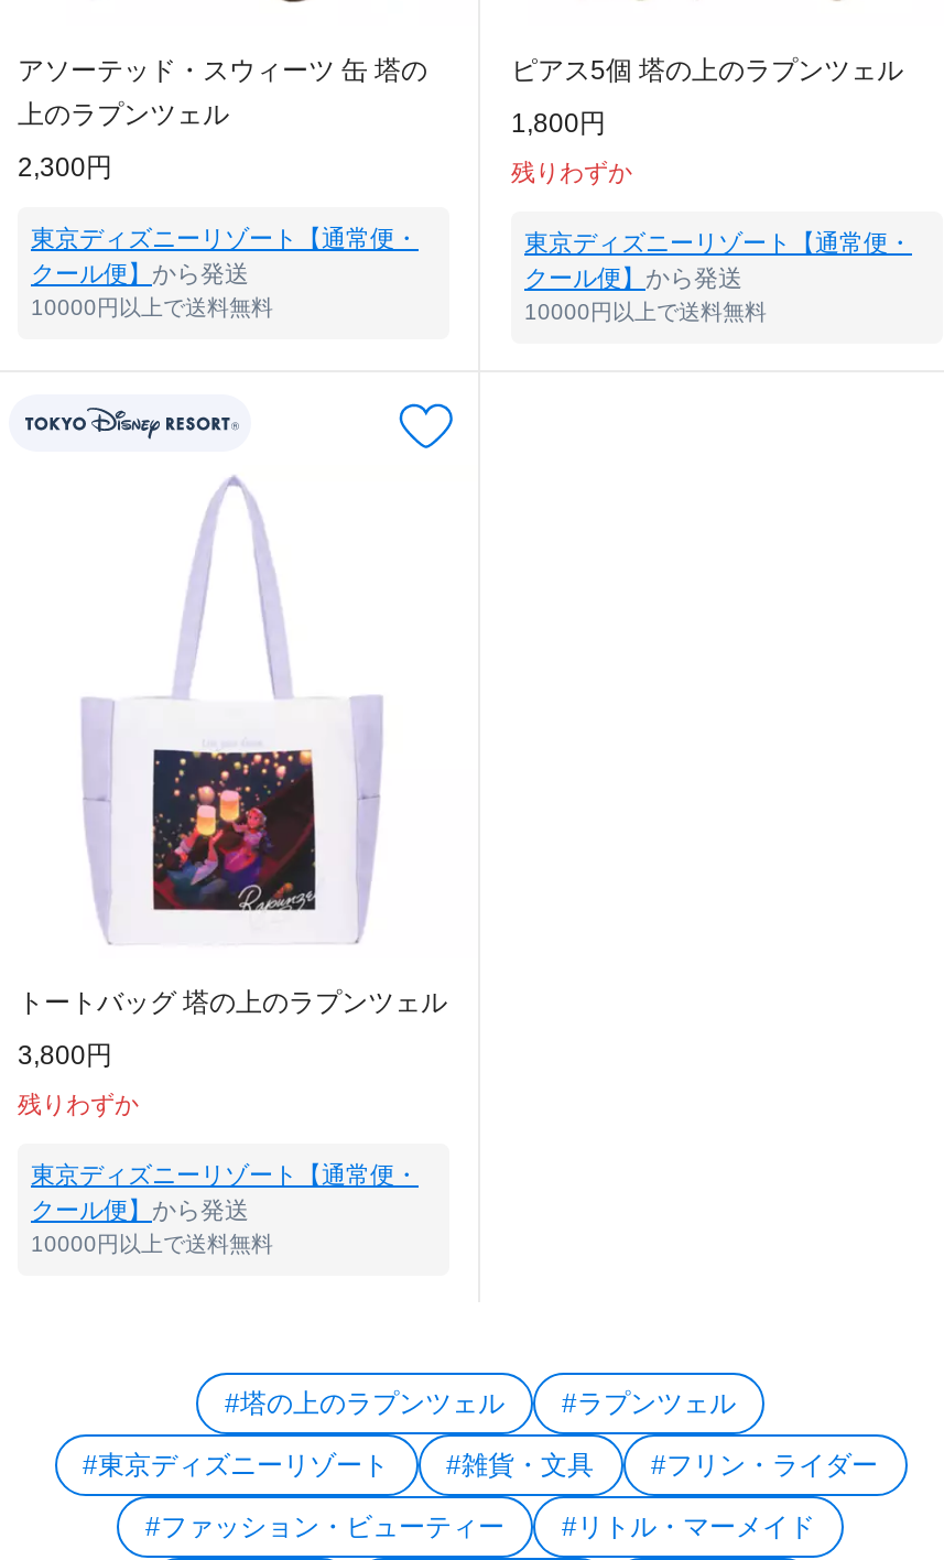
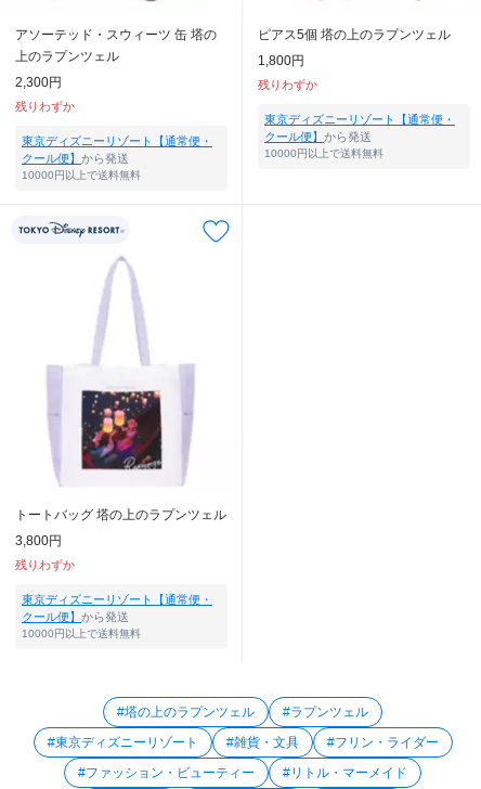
+ 残りわずか
